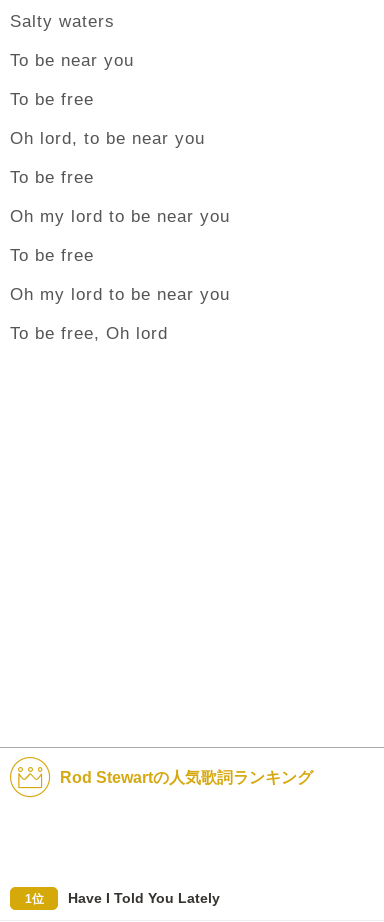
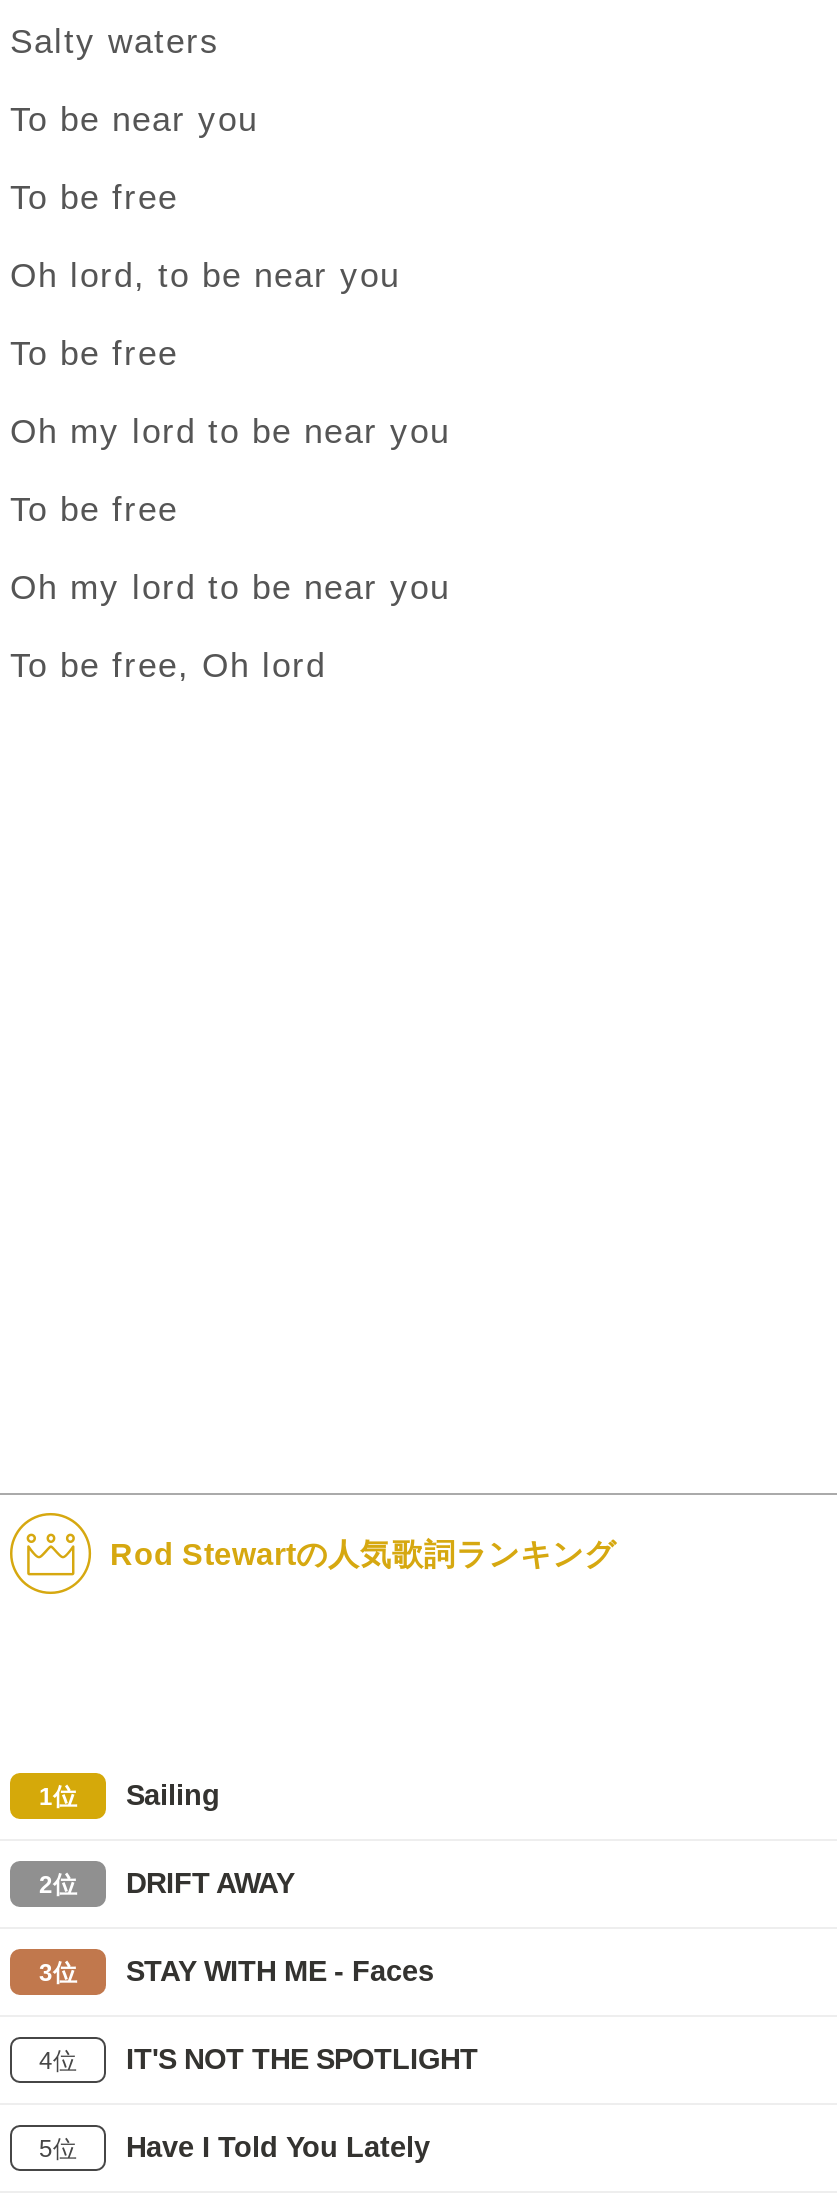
+ Sailing
+ 2位
+ DRIFT AWAY
+ 3位
+ STAY WITH ME - Faces
+ 4位
+ IT'S NOT THE SPOTLIGHT
+ 5位
